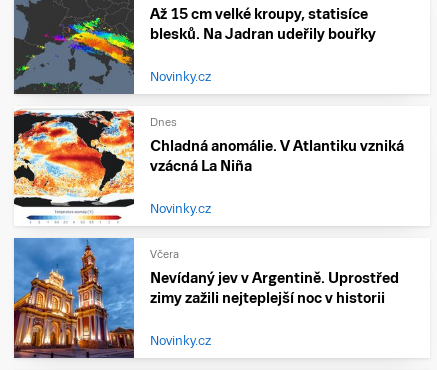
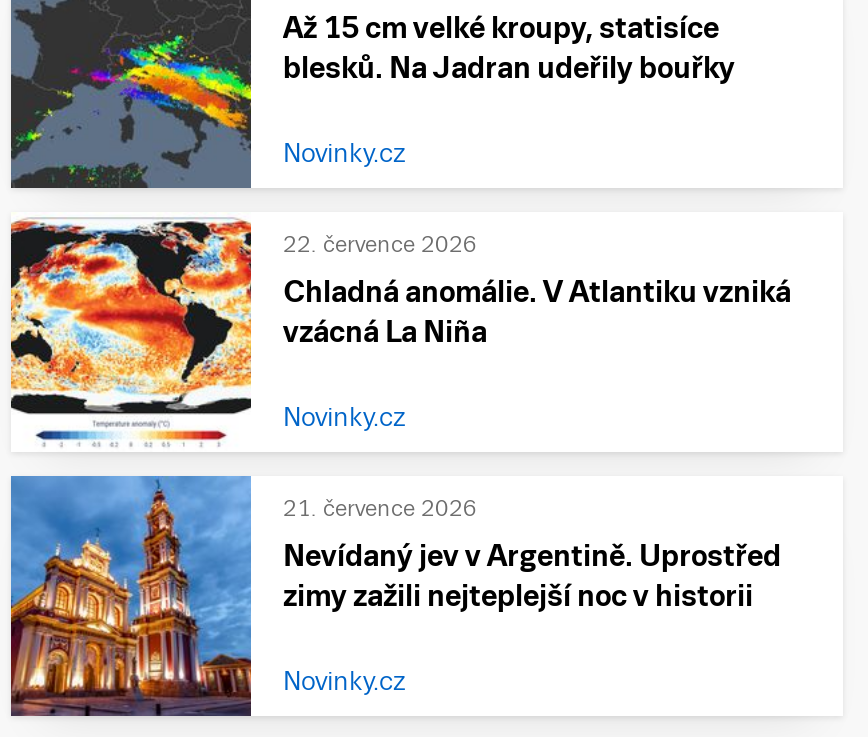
- Dnes
+ 22. července 2026

- Včera
+ 21. července 2026
